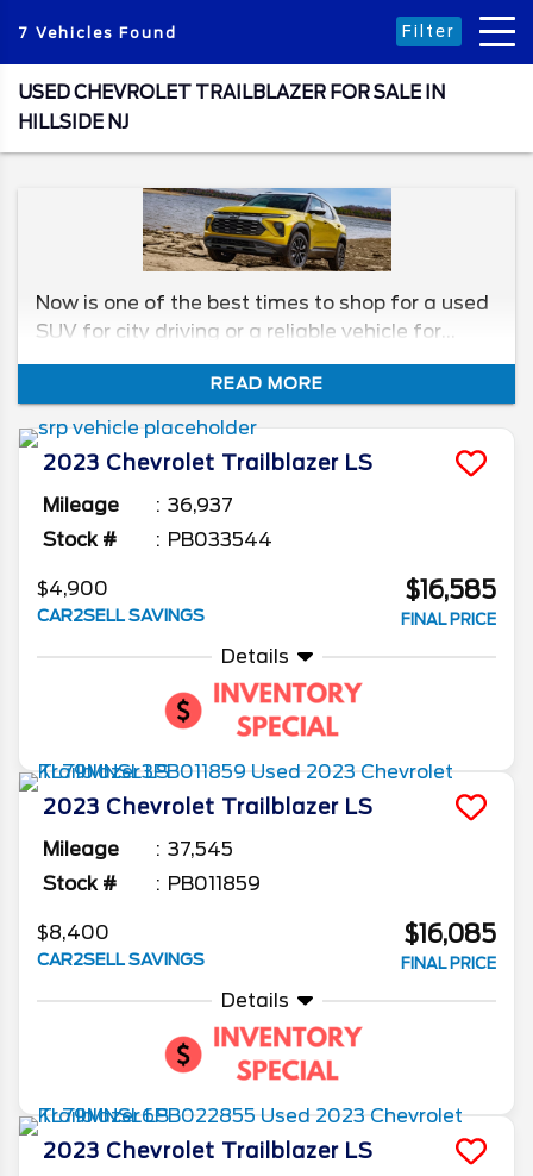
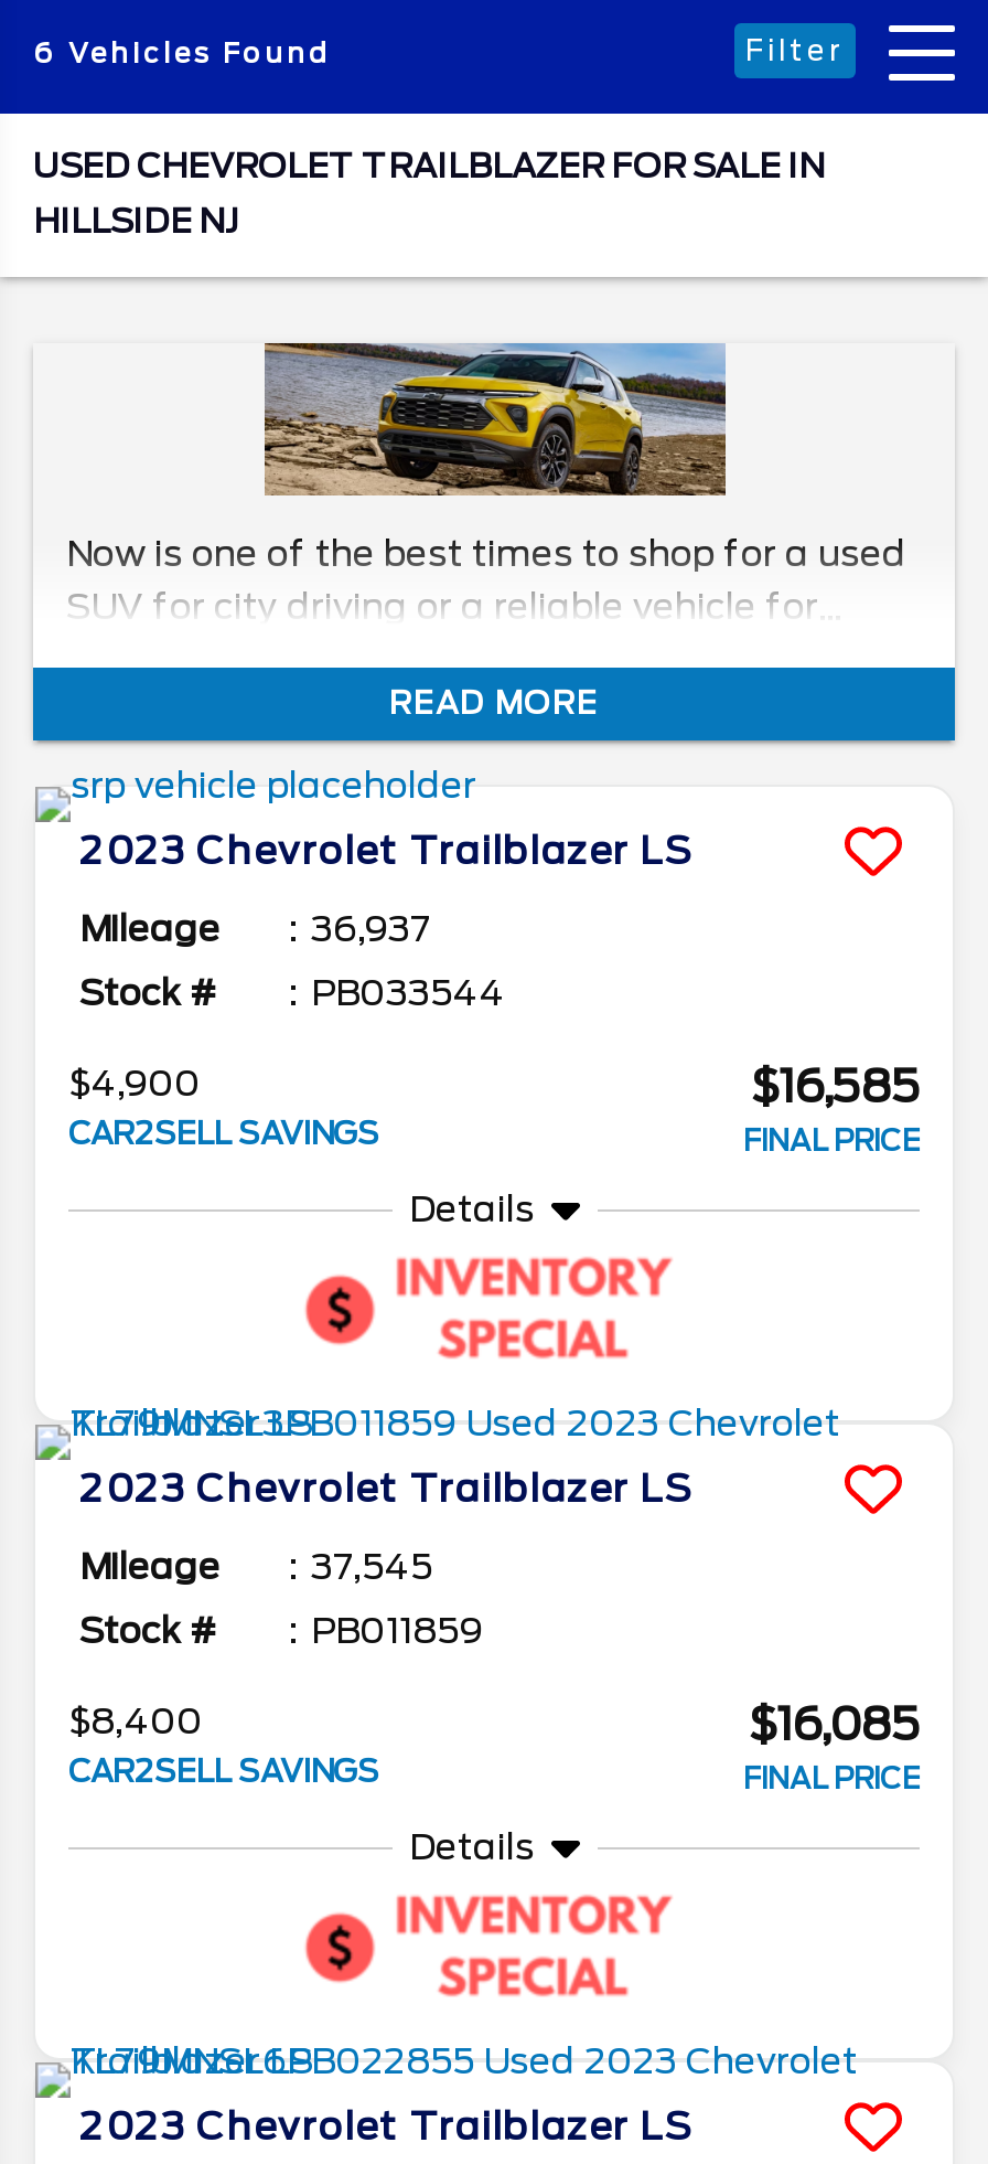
- 7 Vehicles Found
+ 6 Vehicles Found
